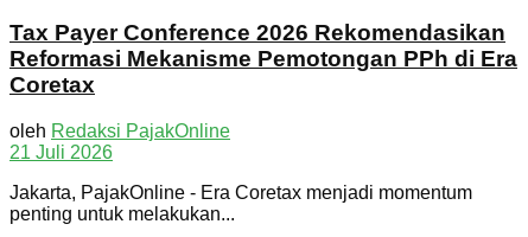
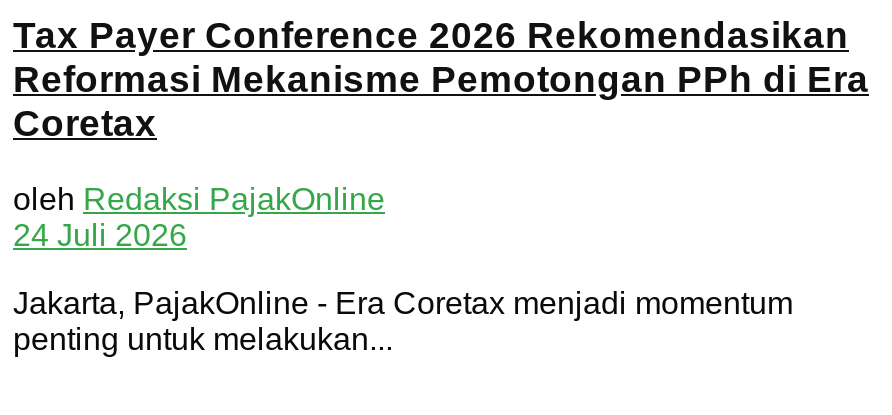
- 21 Juli 2026
+ 24 Juli 2026
